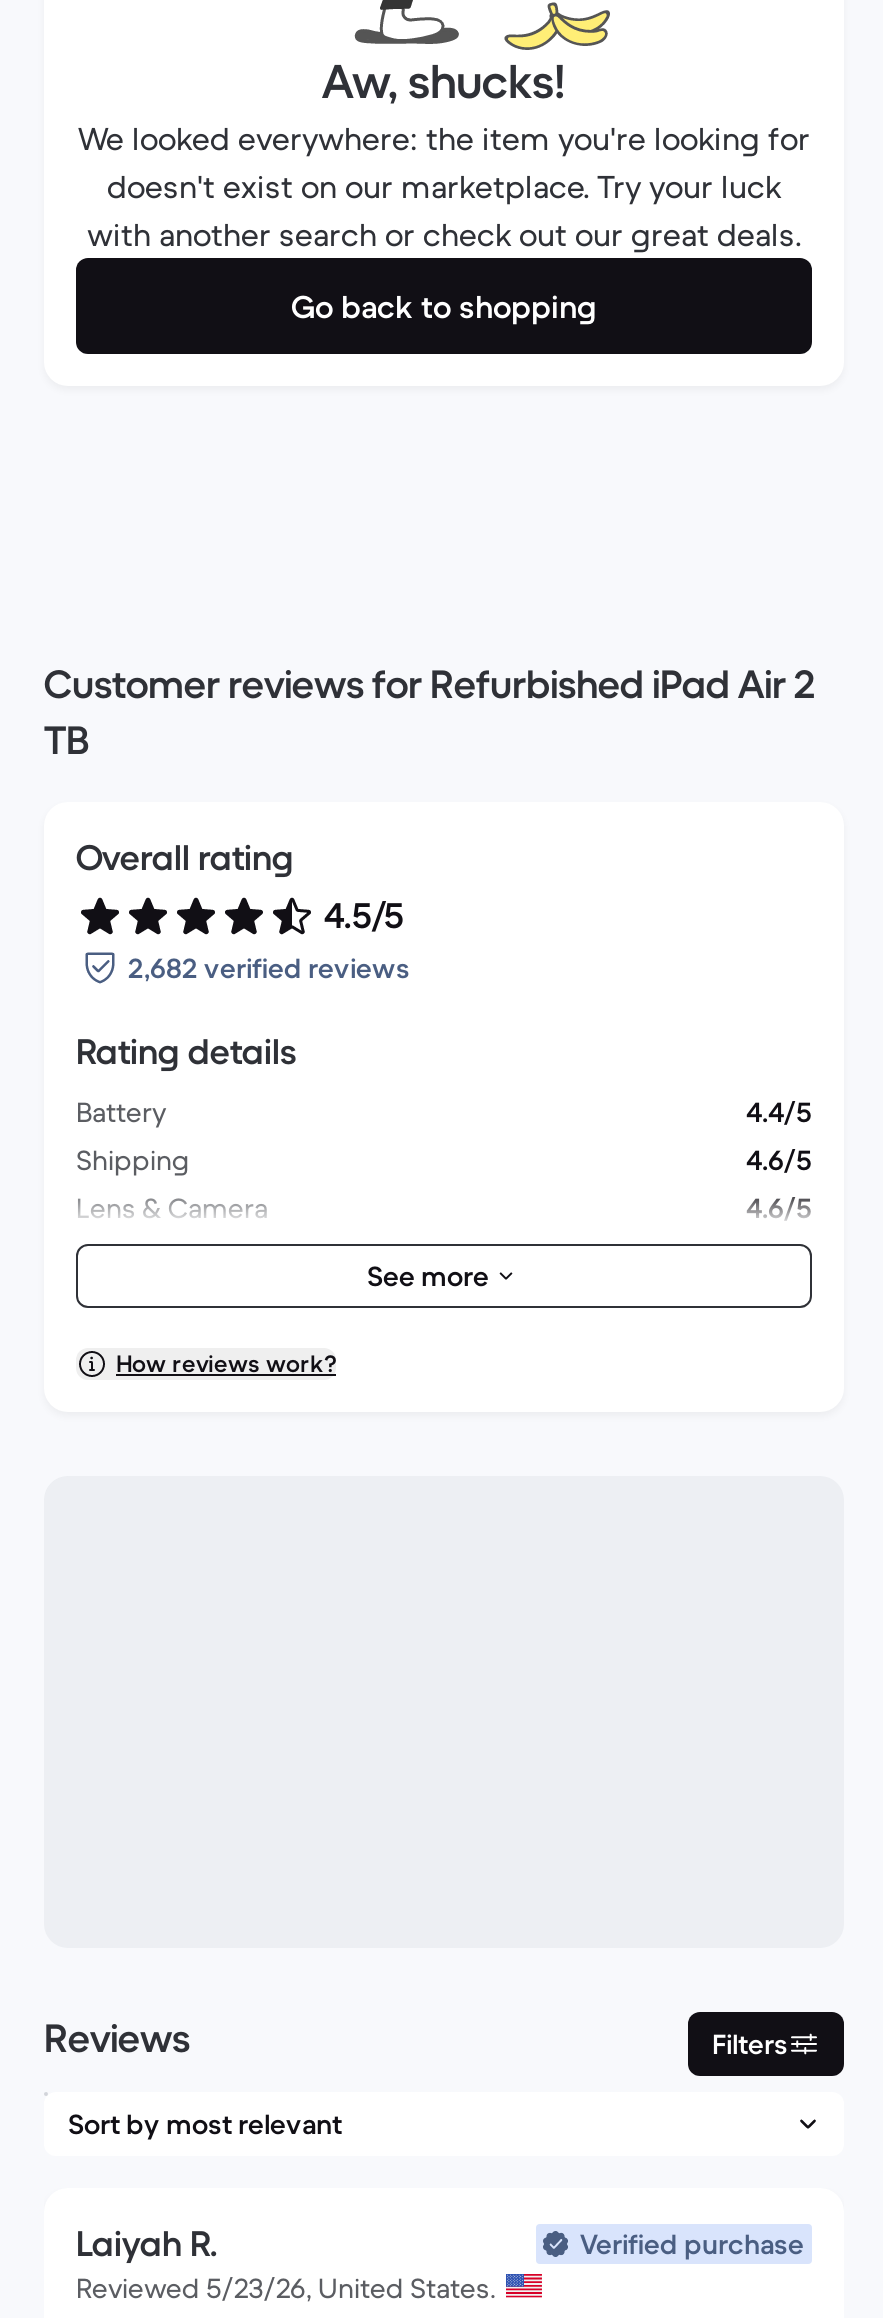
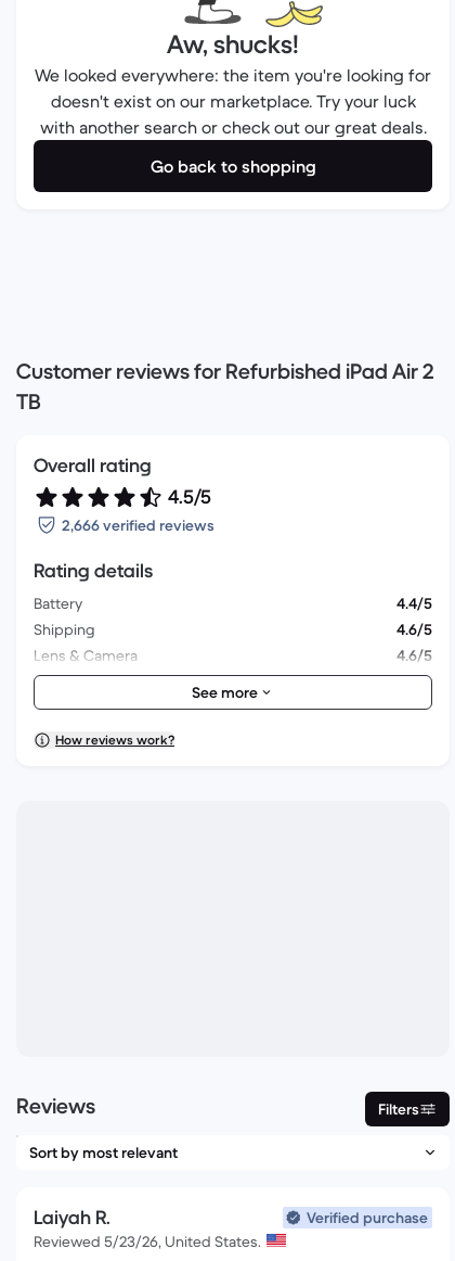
- 2,682 verified reviews
+ 2,666 verified reviews
